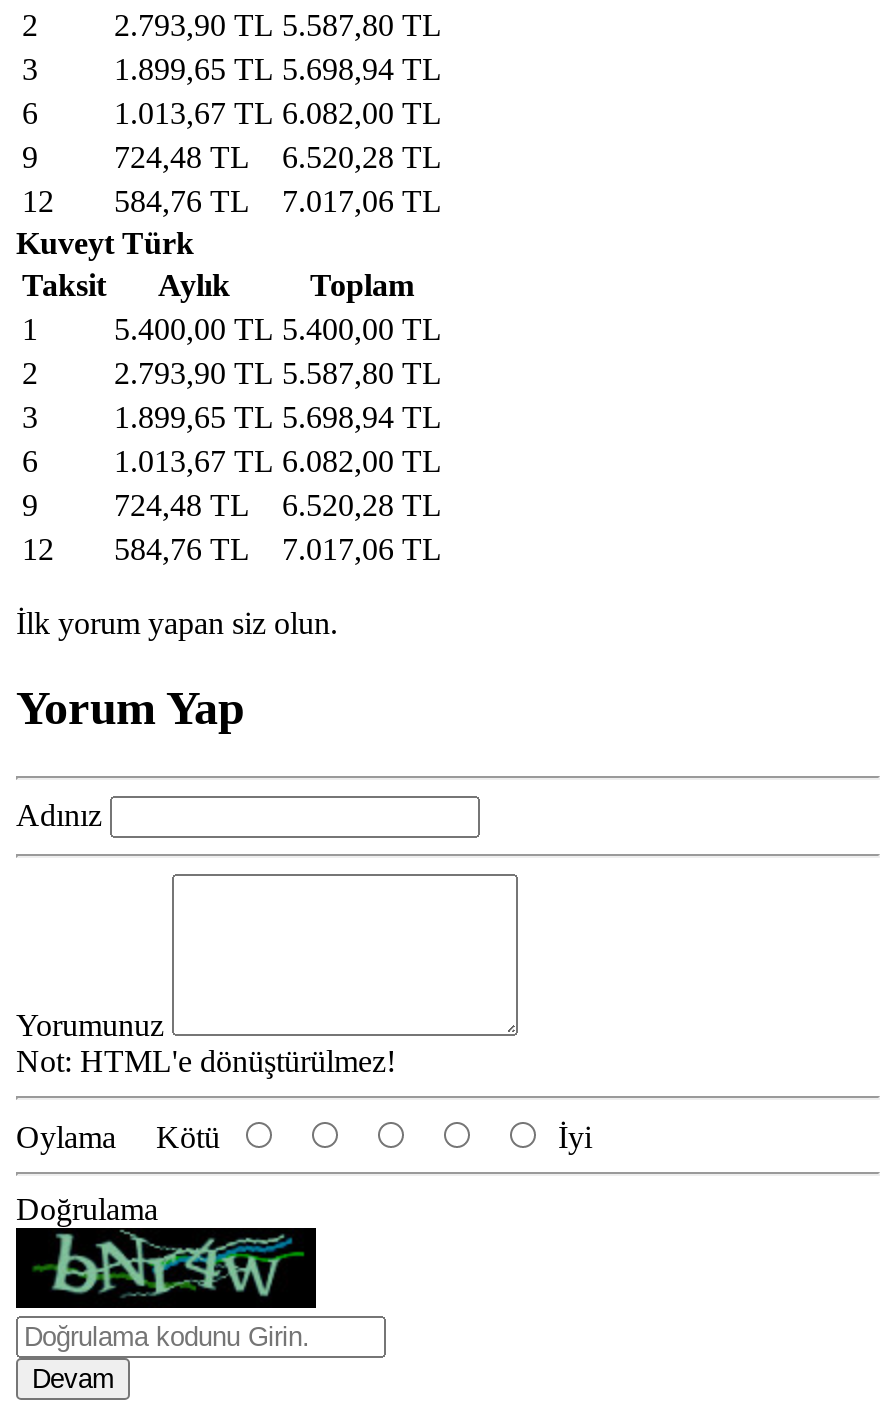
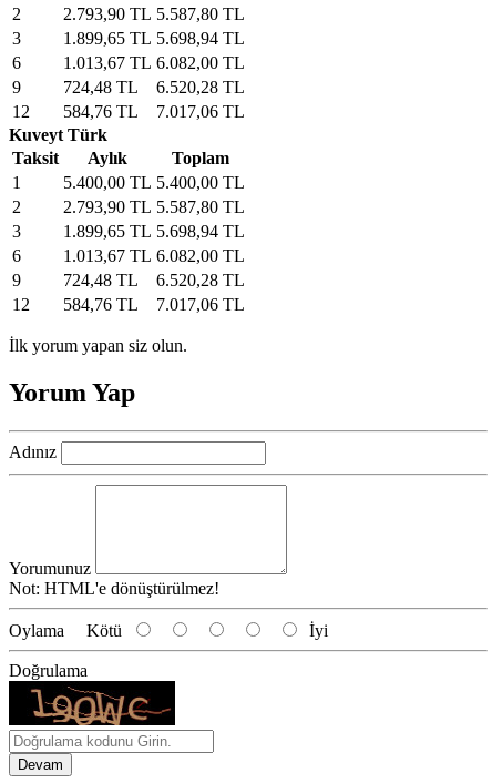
- [image]
+ [image]
